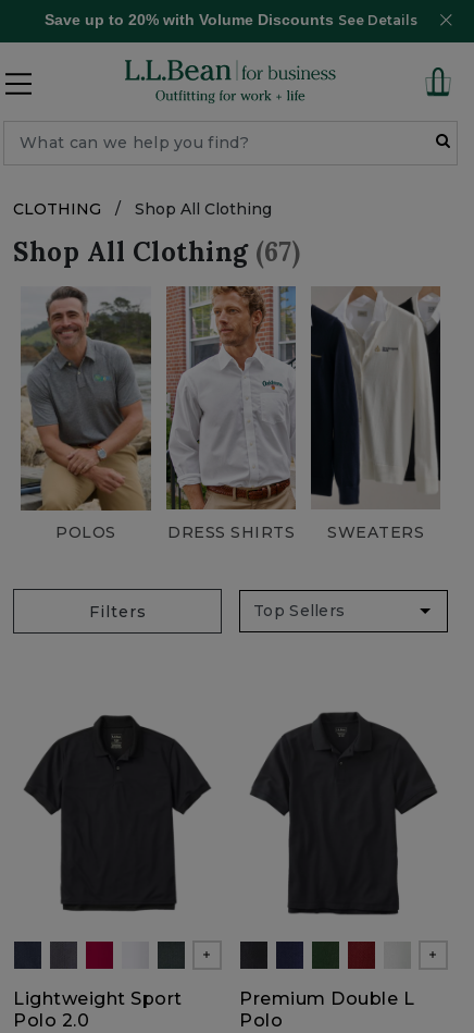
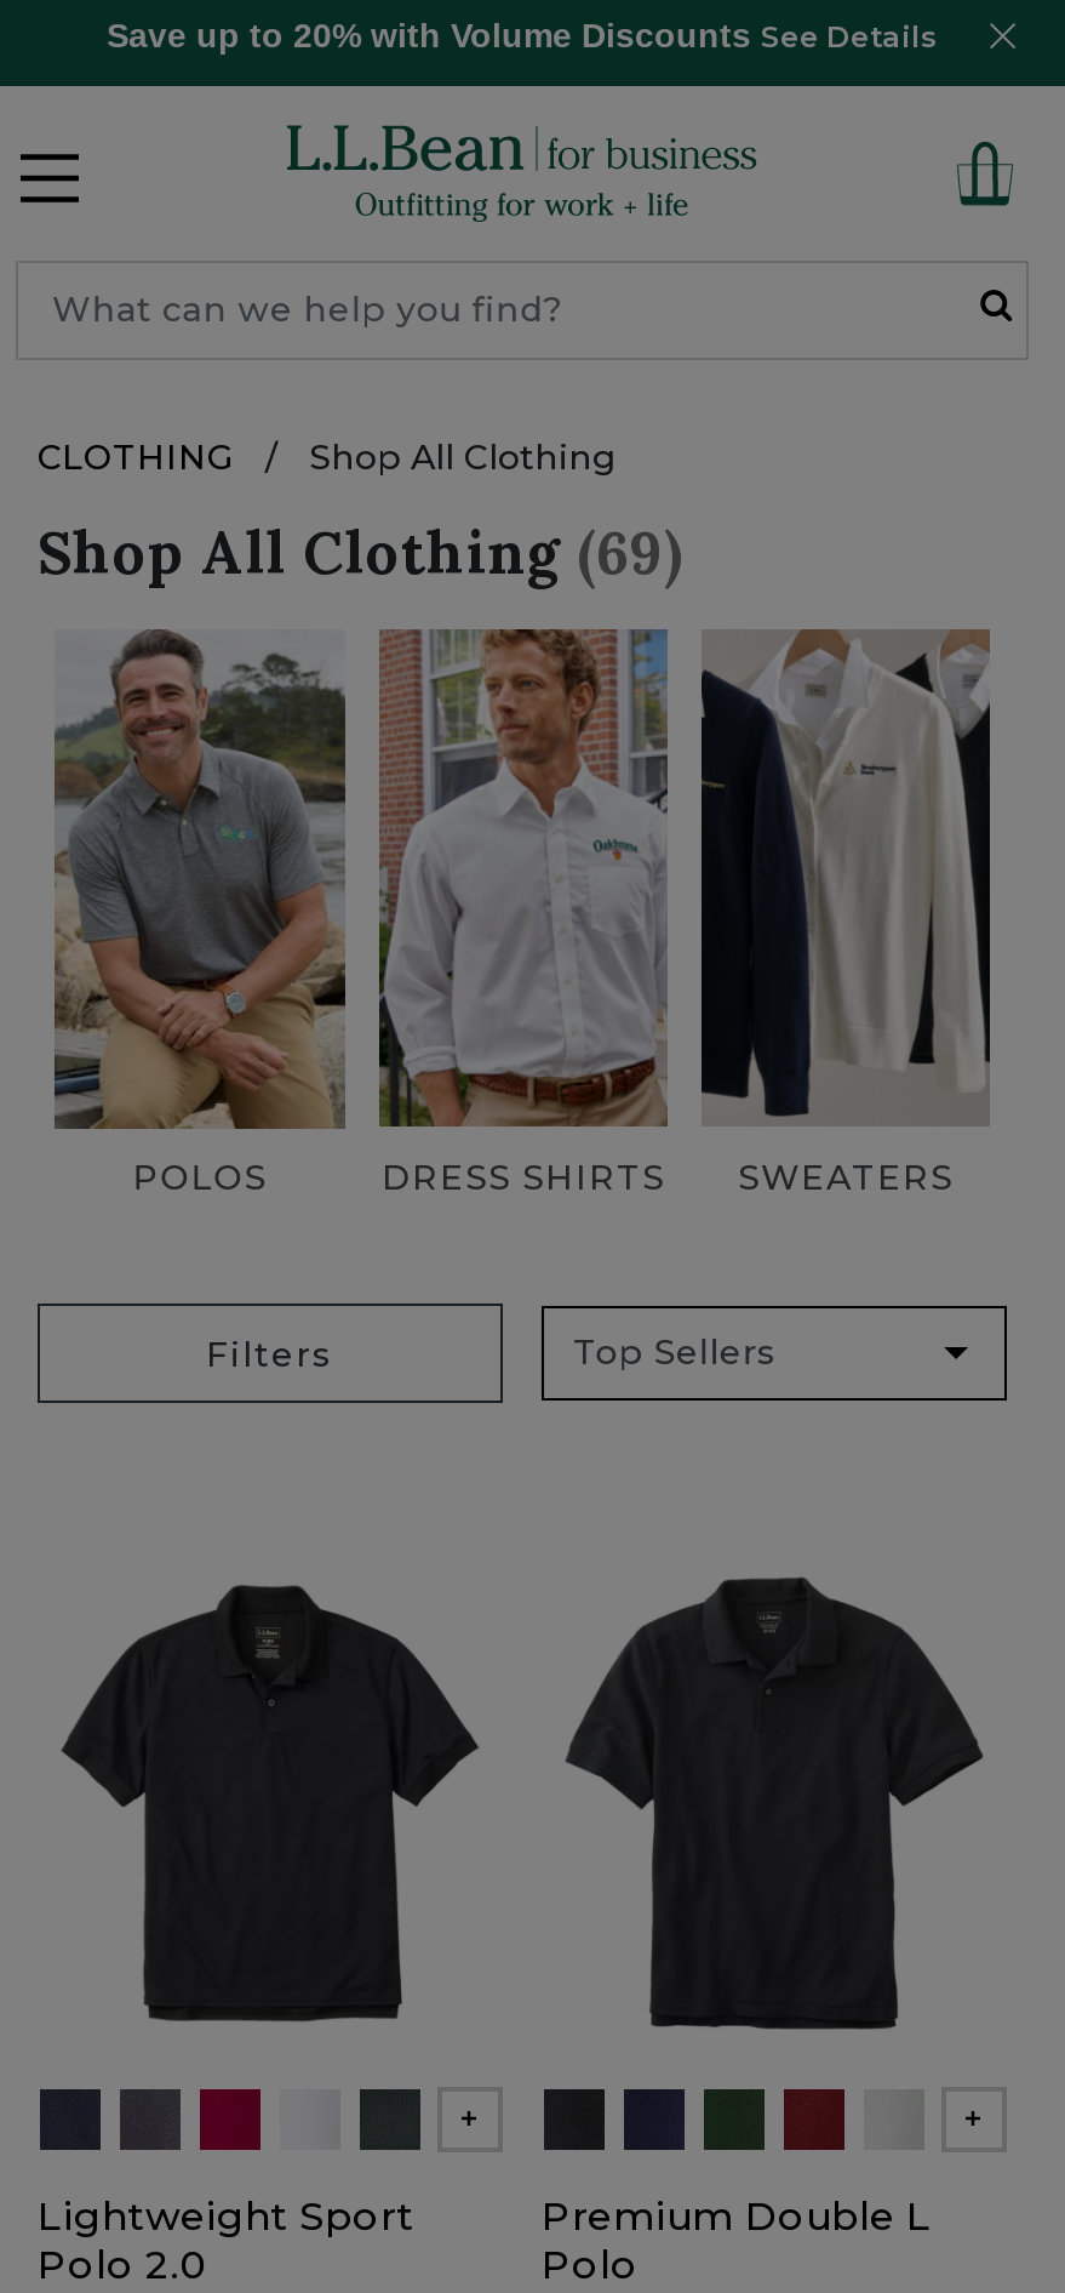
- Shop All Clothing (67)
+ Shop All Clothing (69)
